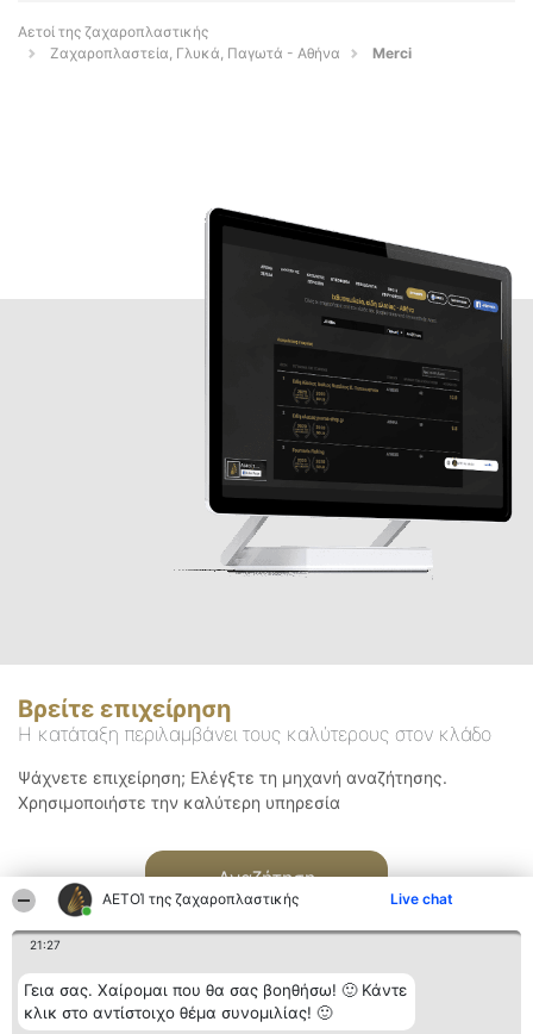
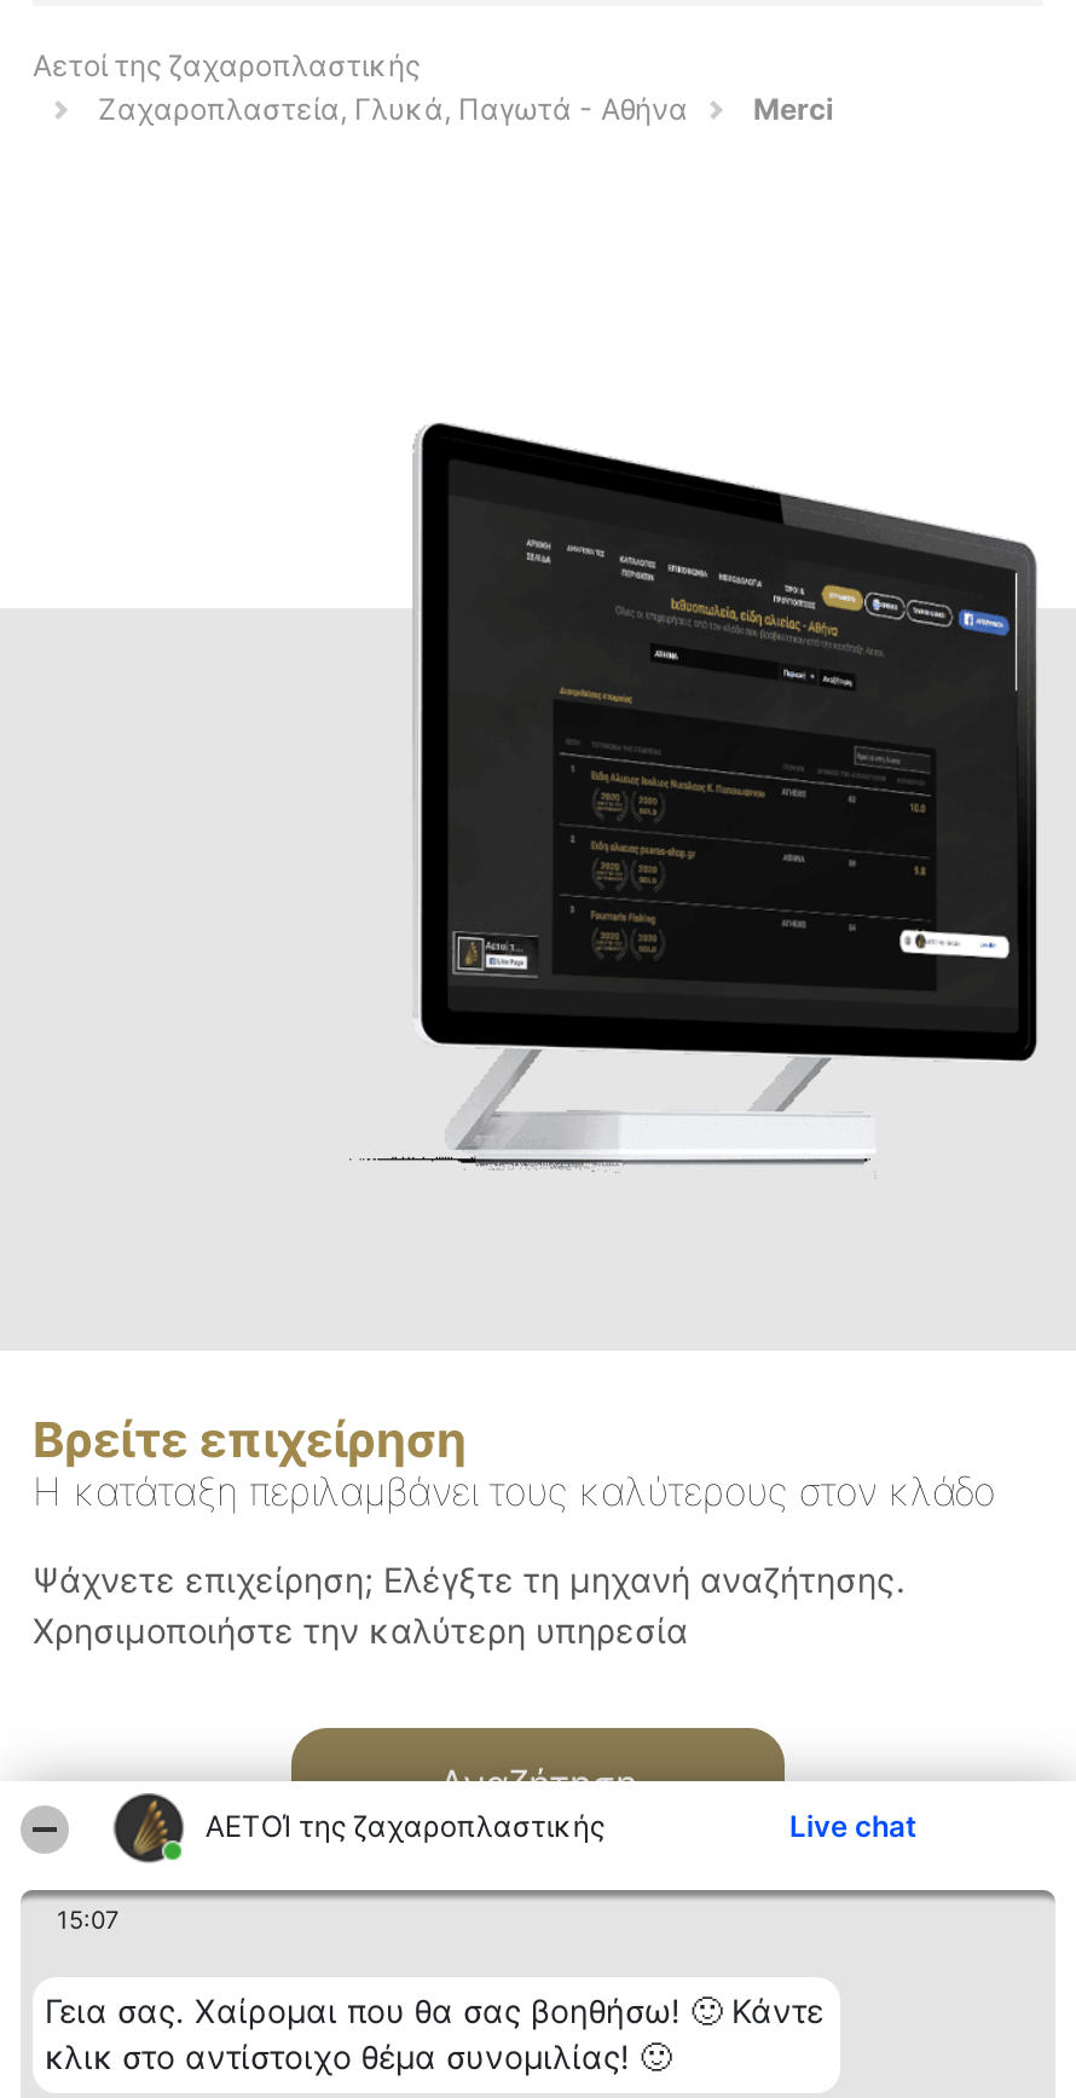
- 21:27
+ 15:07
